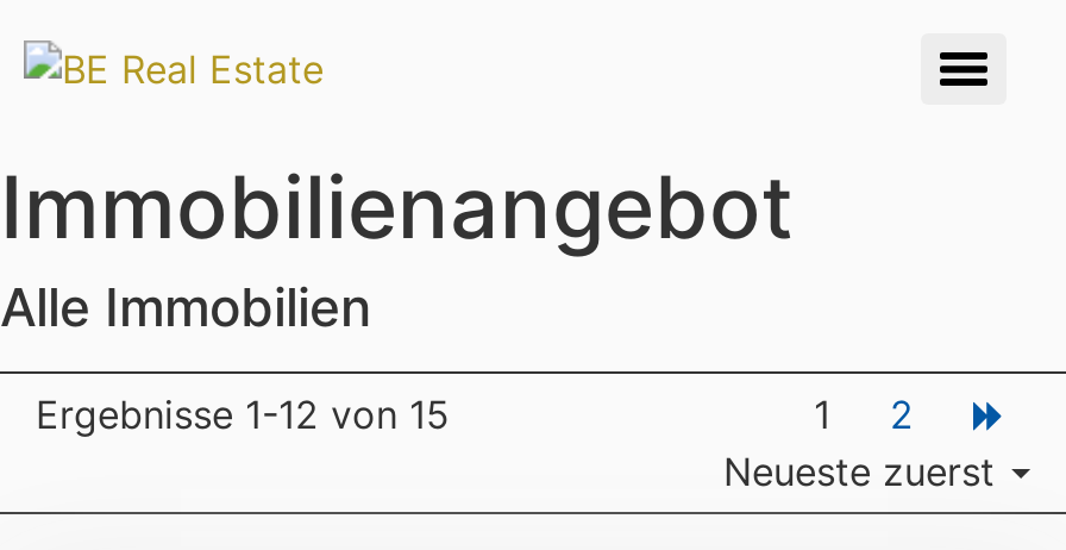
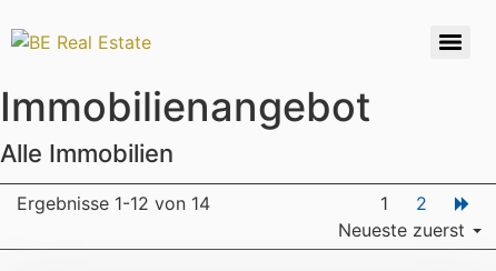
- Ergebnisse 1-12 von 15
+ Ergebnisse 1-12 von 14
